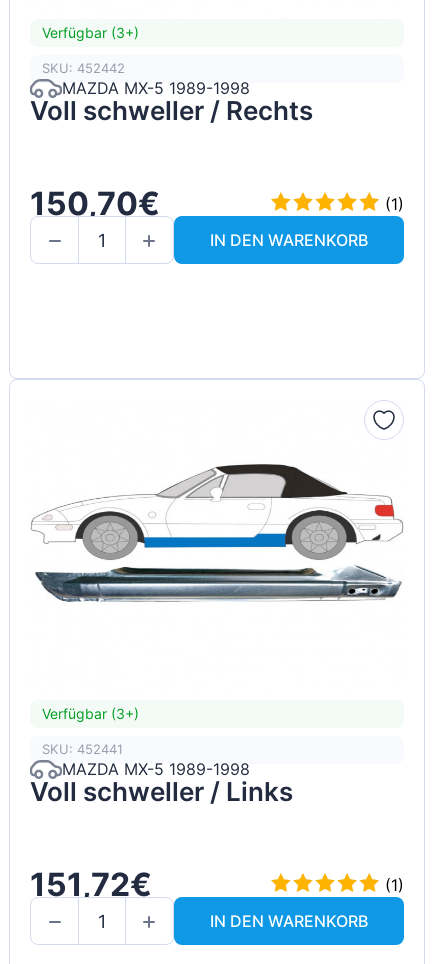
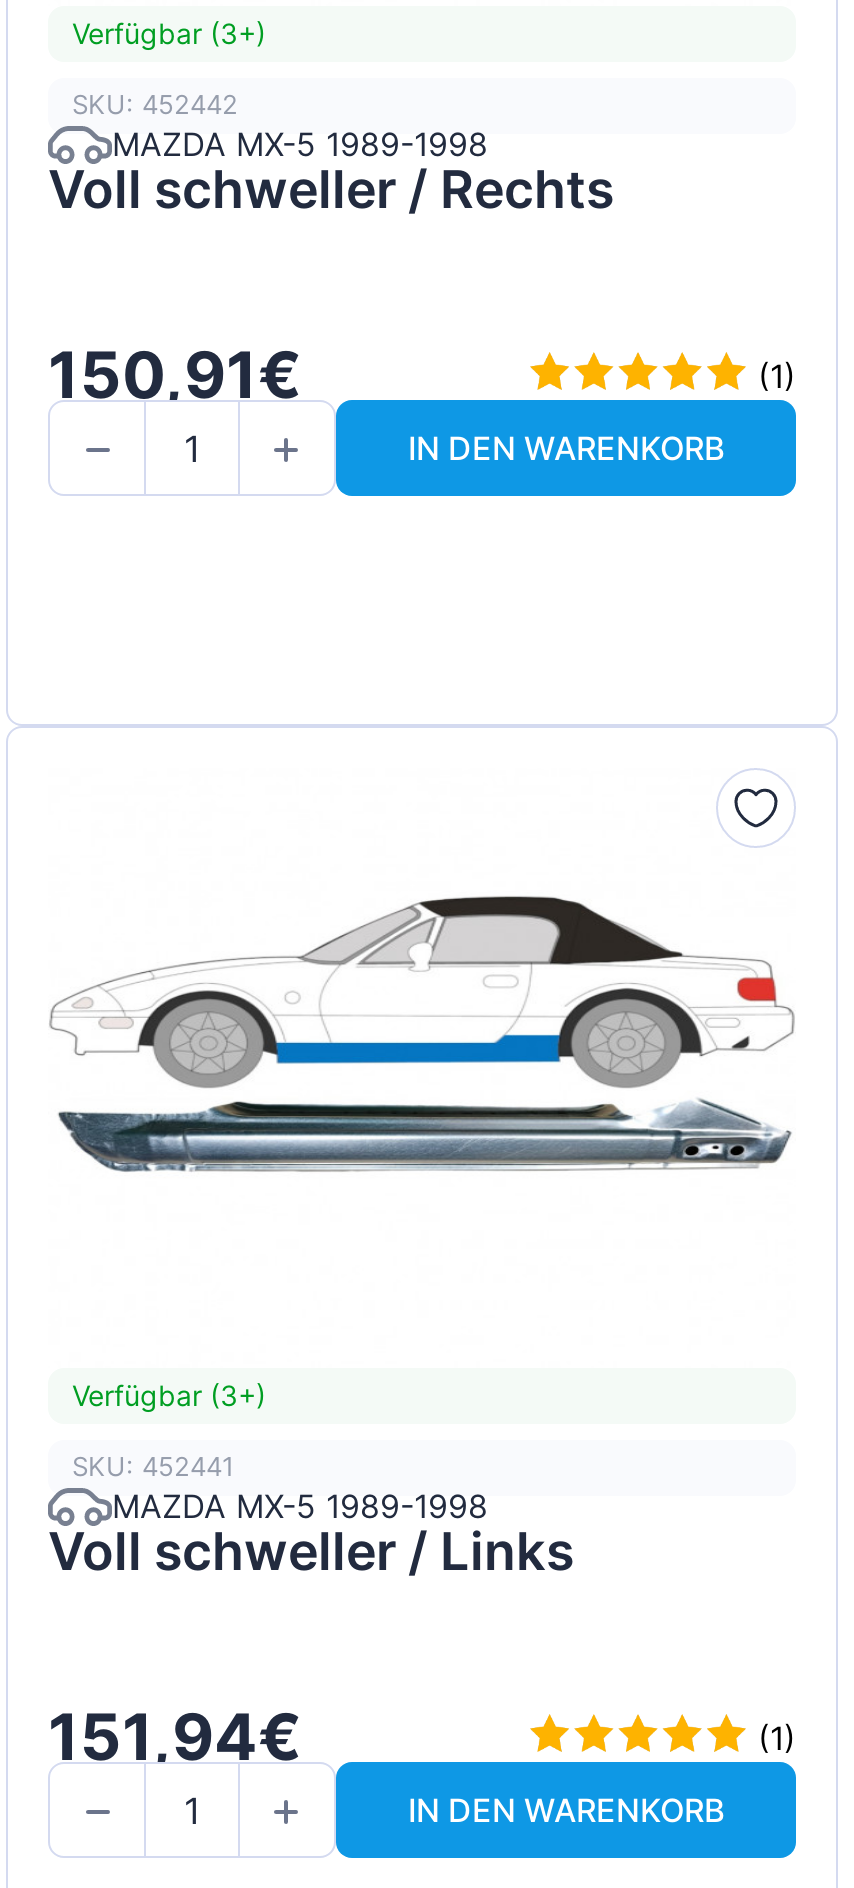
- 150,70€
+ 150,91€

- 151,72€
+ 151,94€
